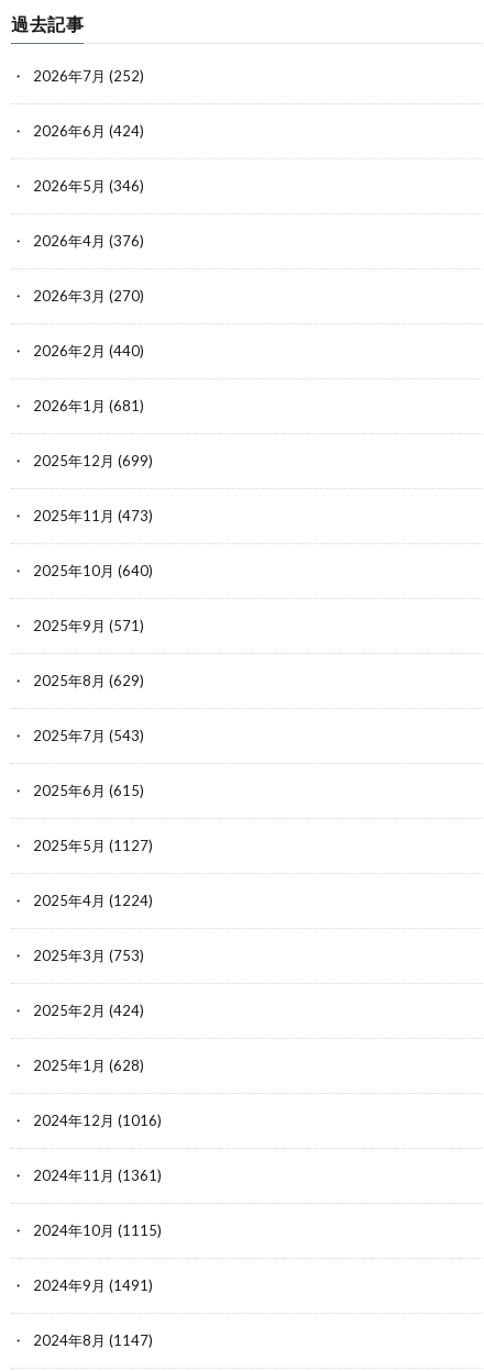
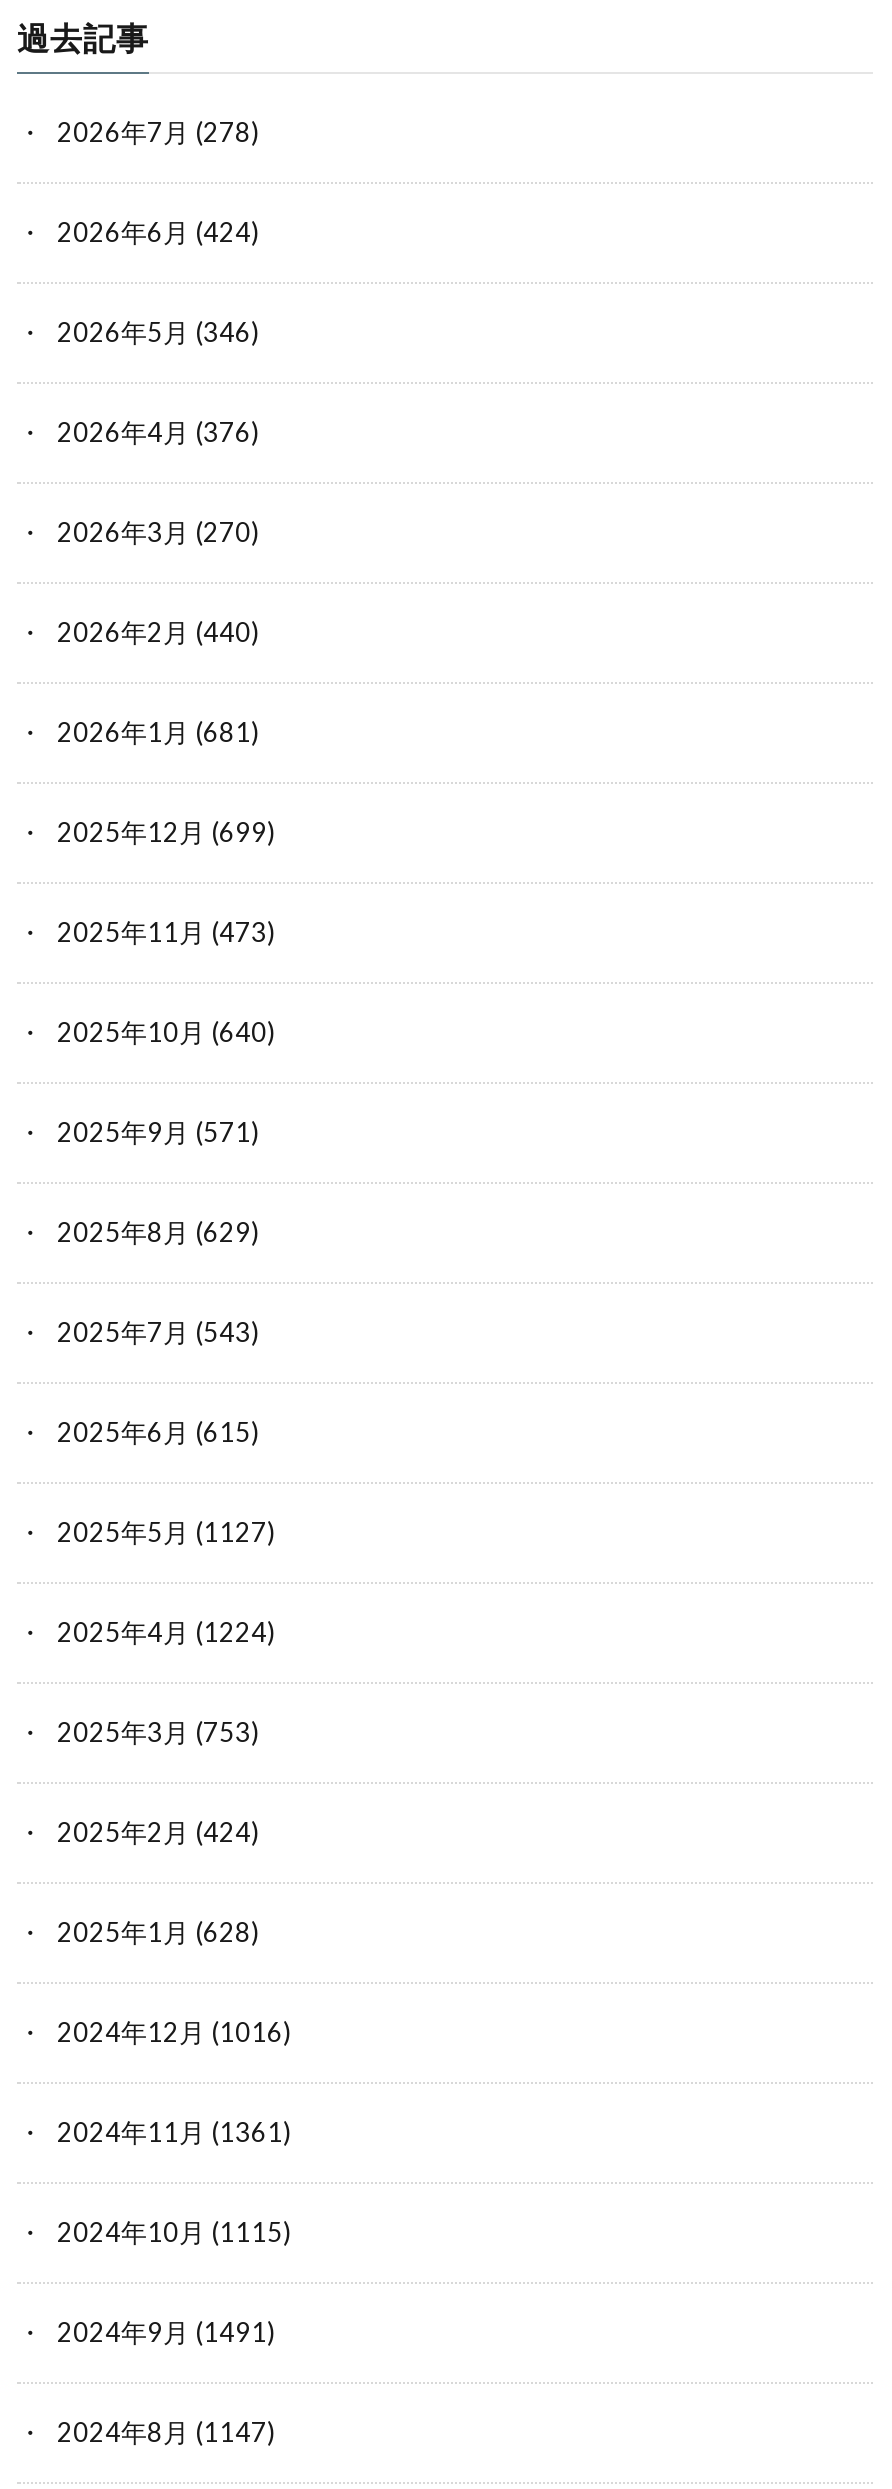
- 2026年7月(252)
+ 2026年7月(278)
